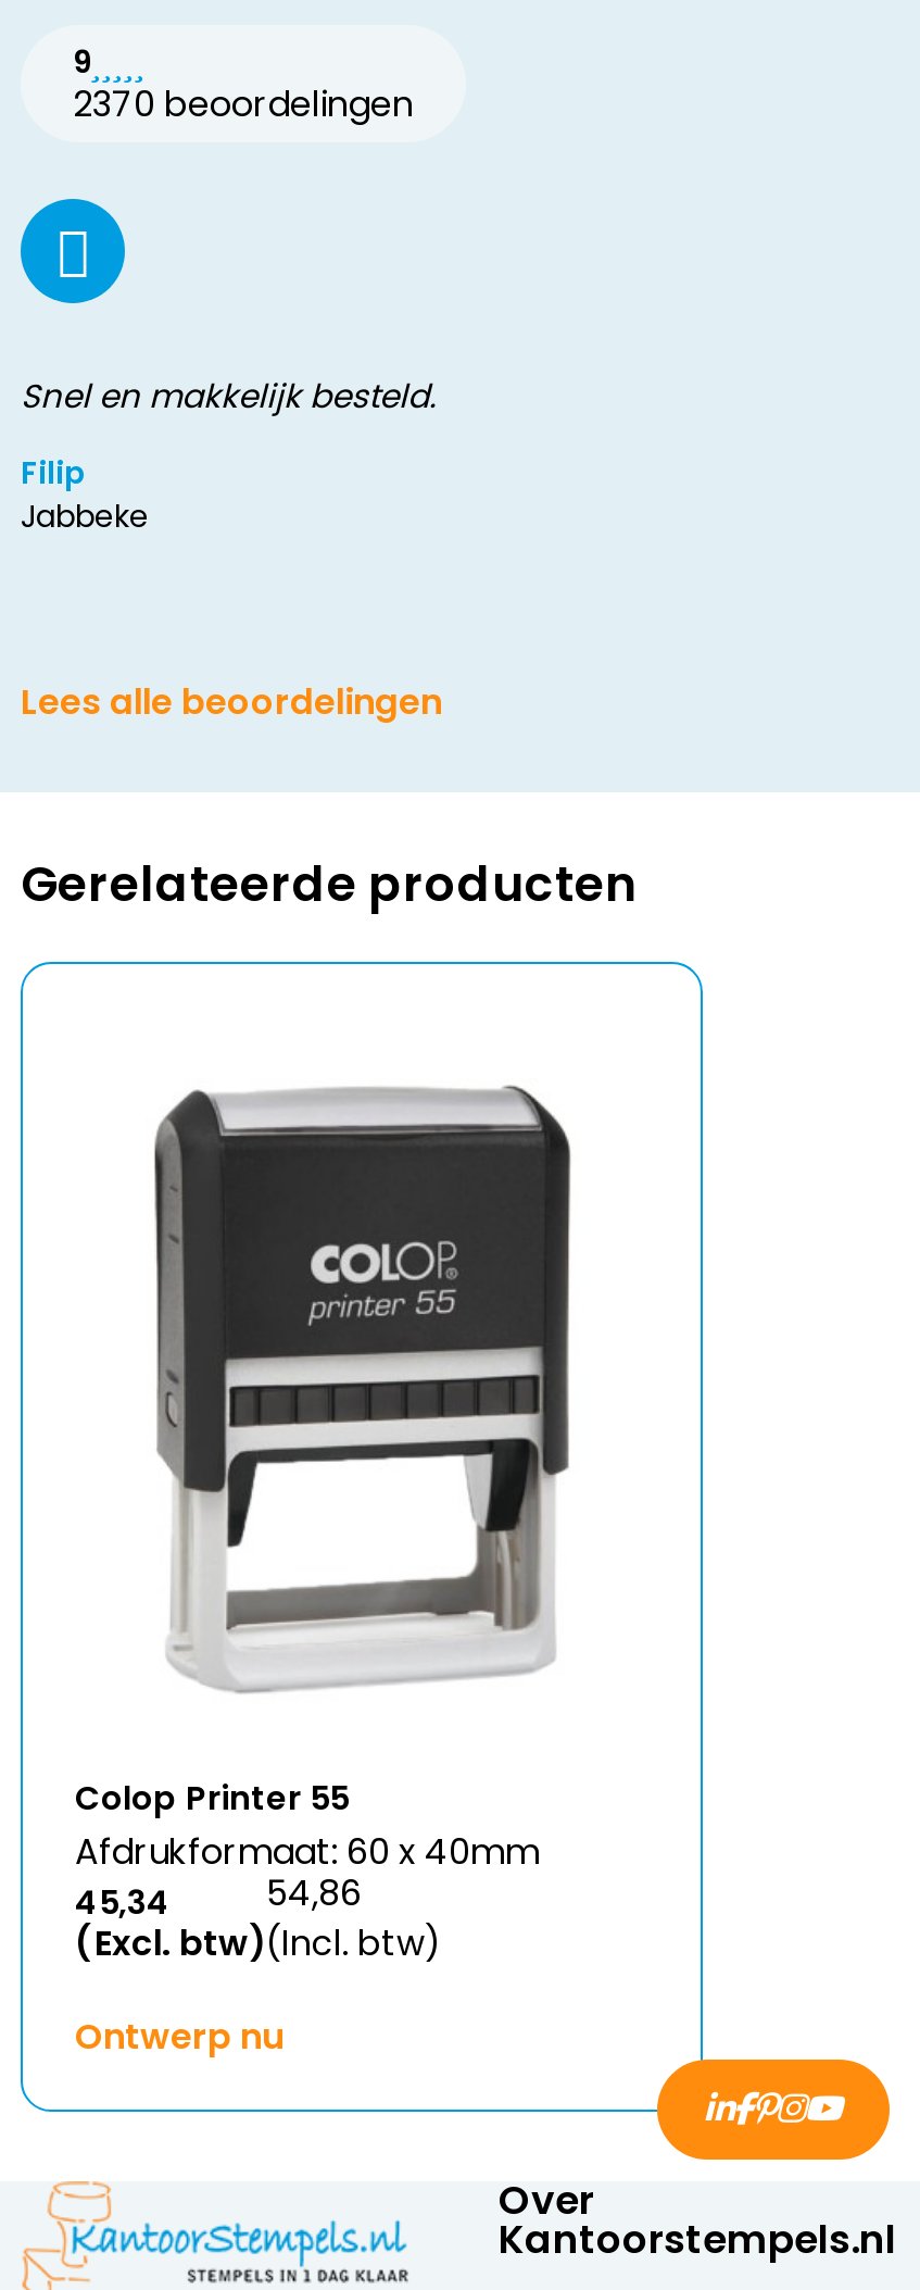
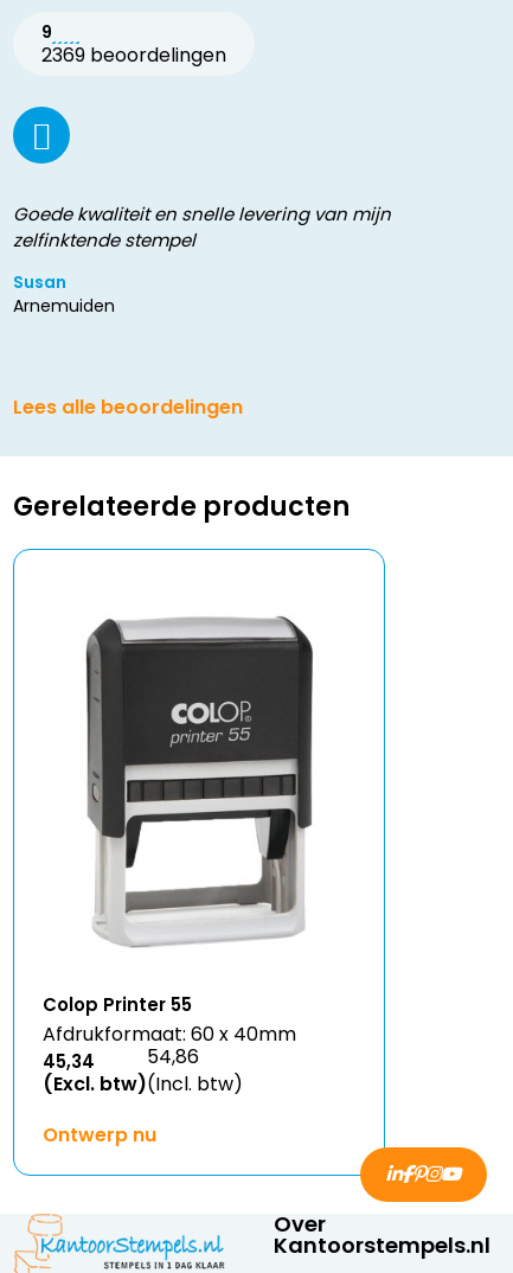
- 2370 beoordelingen
+ 2369 beoordelingen

- Snel en makkelijk besteld.
+ Goede kwaliteit en snelle levering van mijn
+ zelfinktende stempel

- Filip
- Jabbeke
+ Susan
+ Arnemuiden
